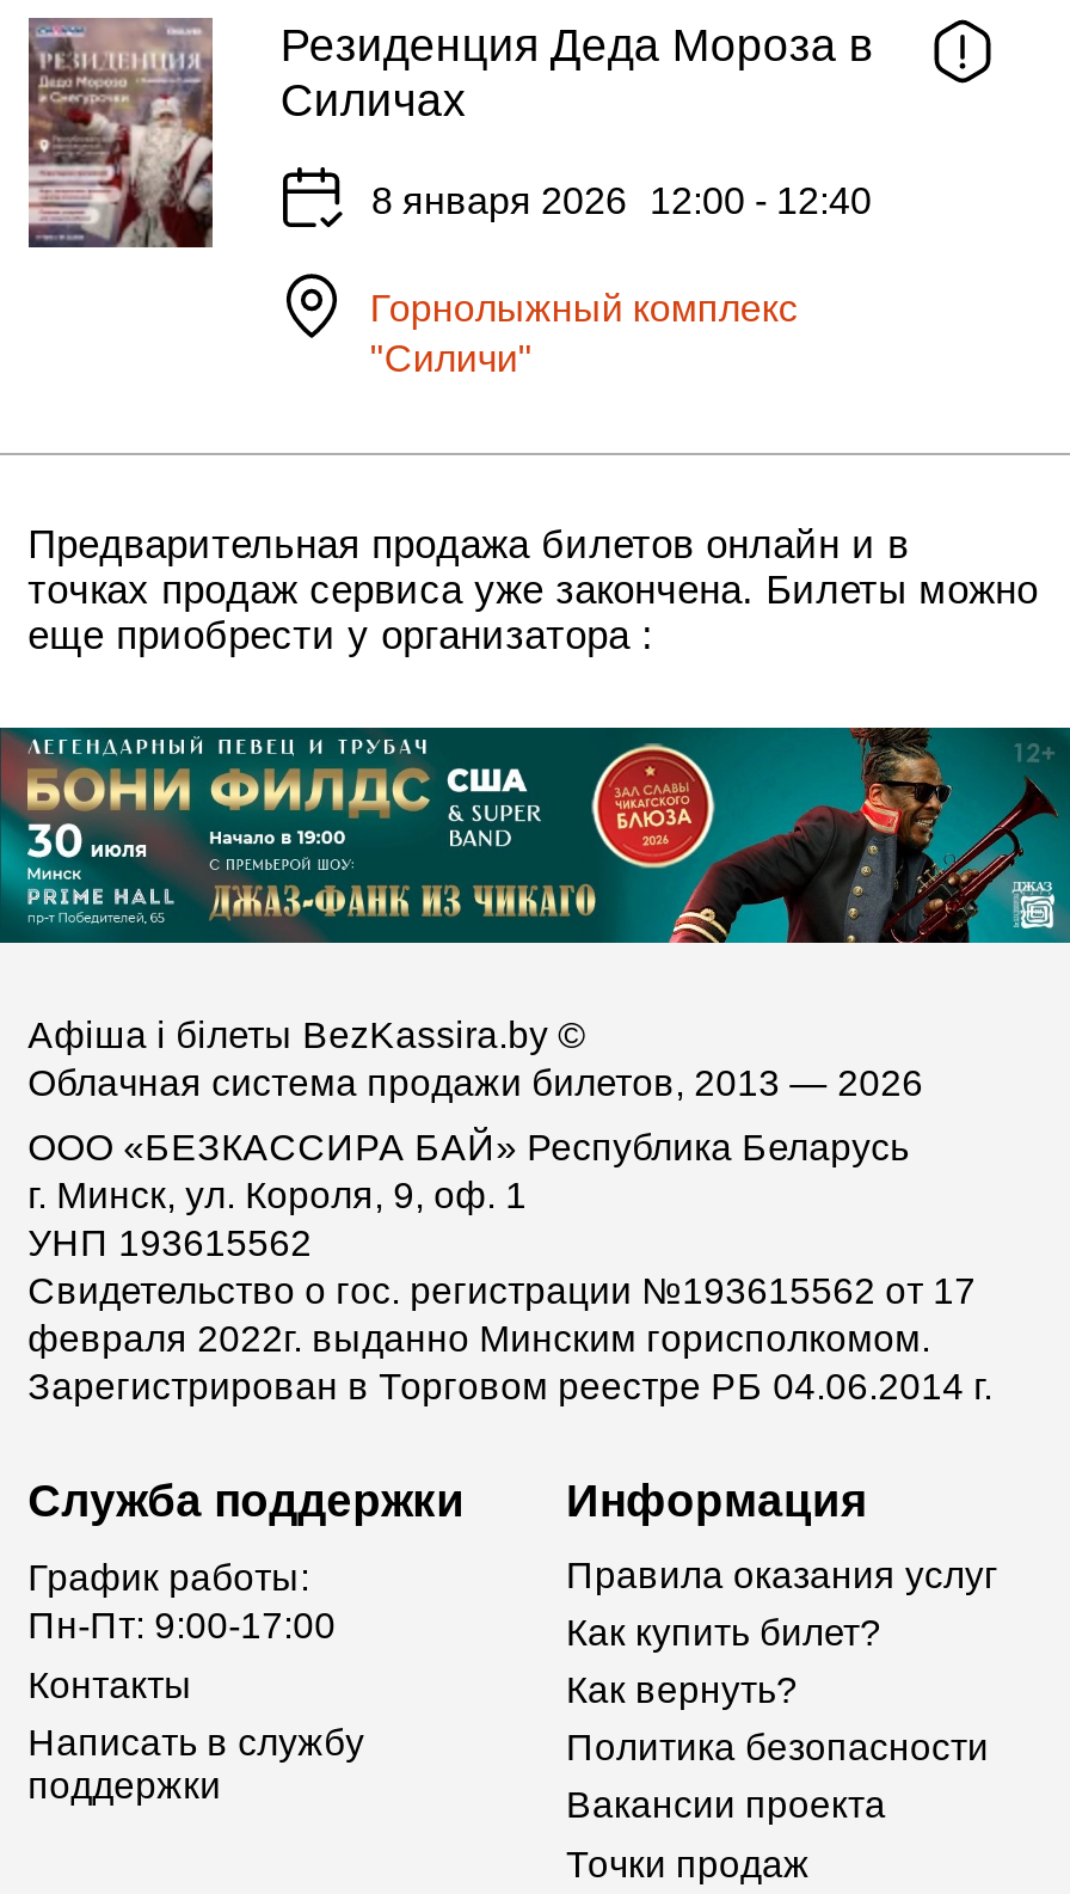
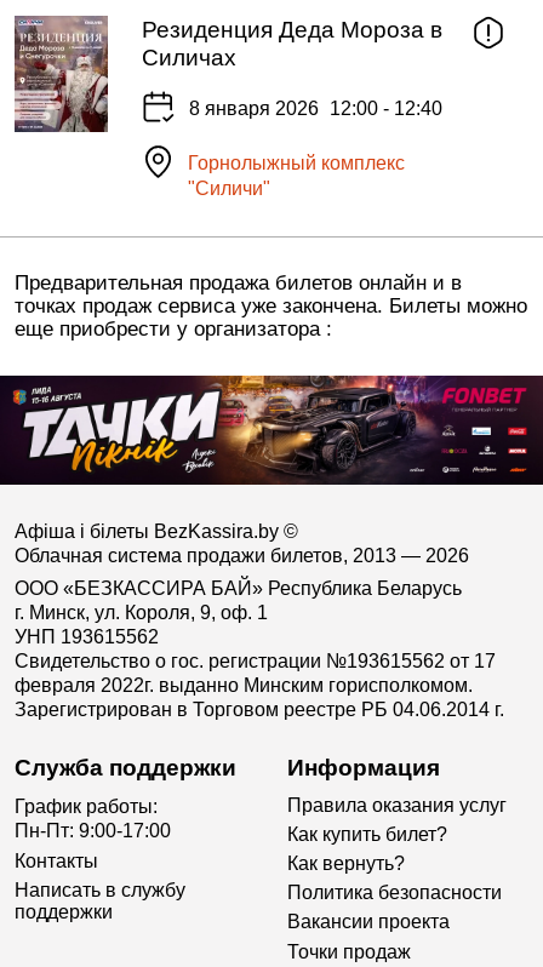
- [image]
+ [image]
